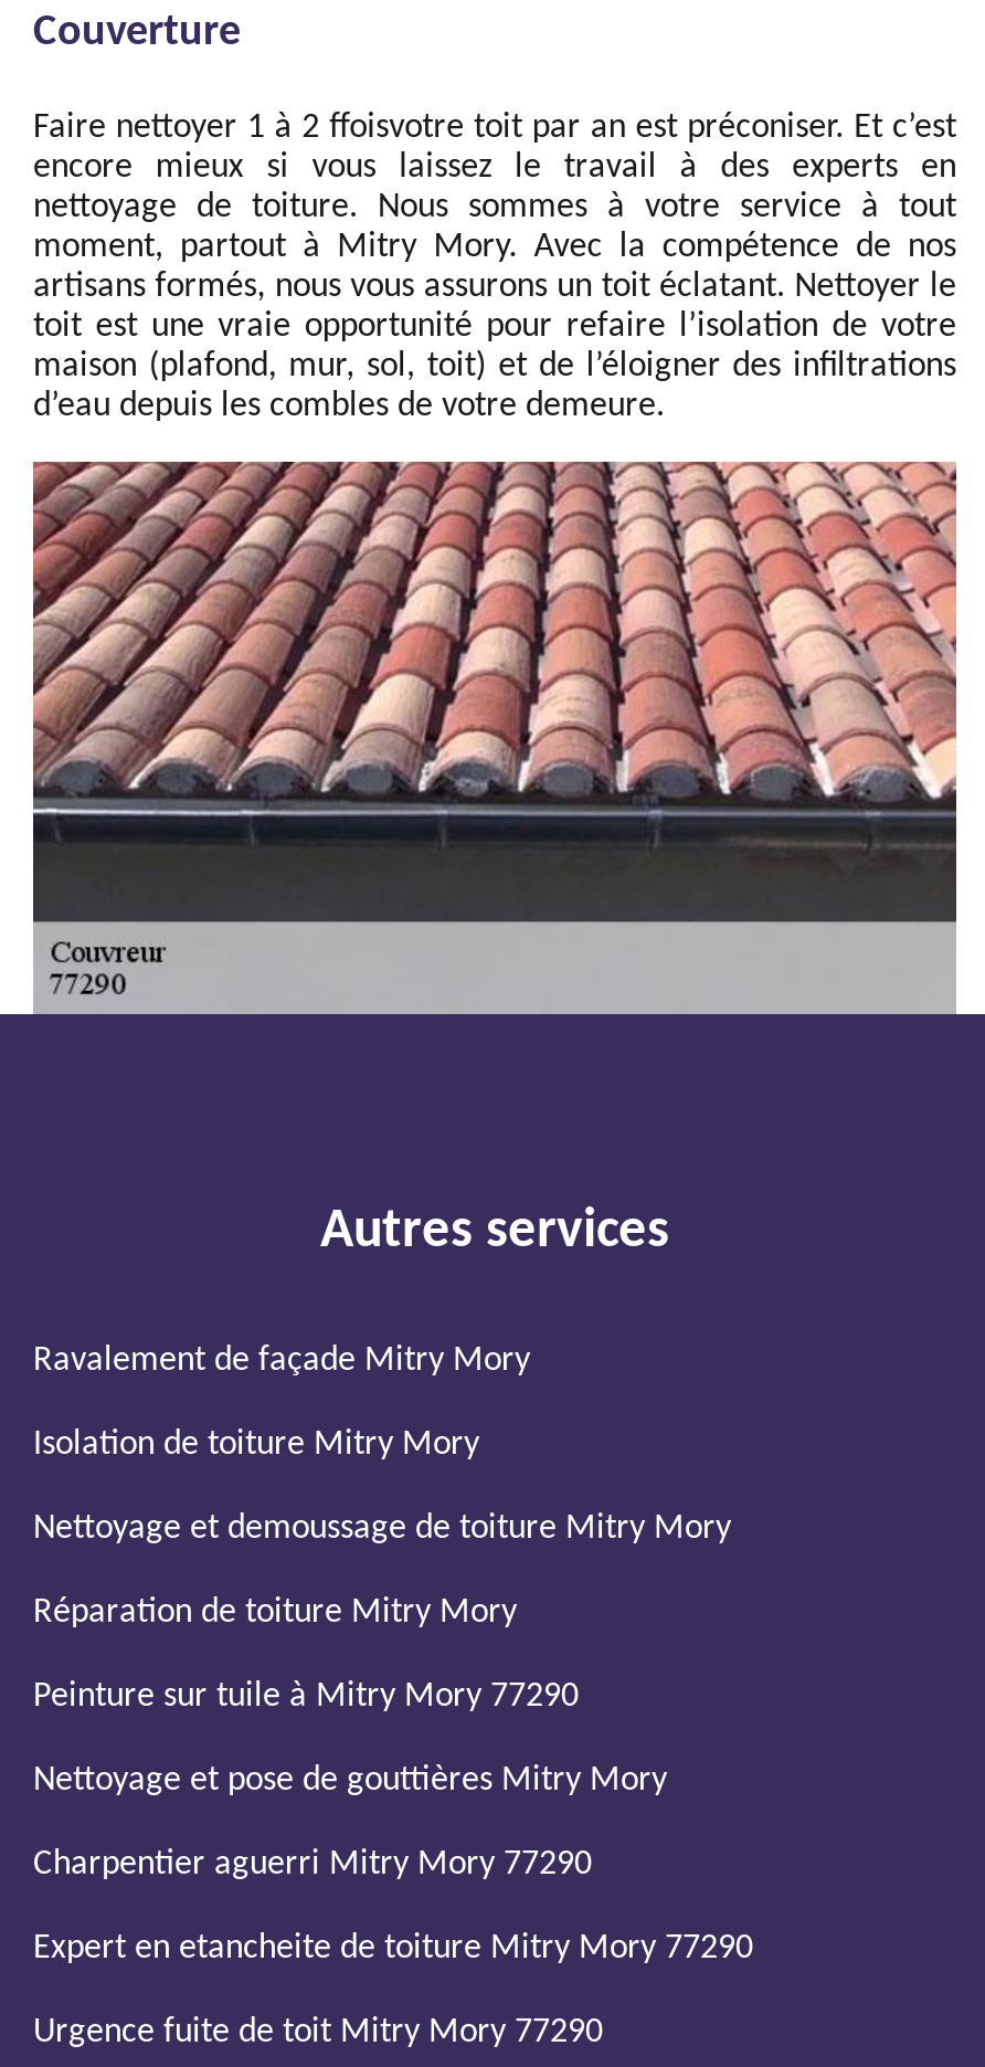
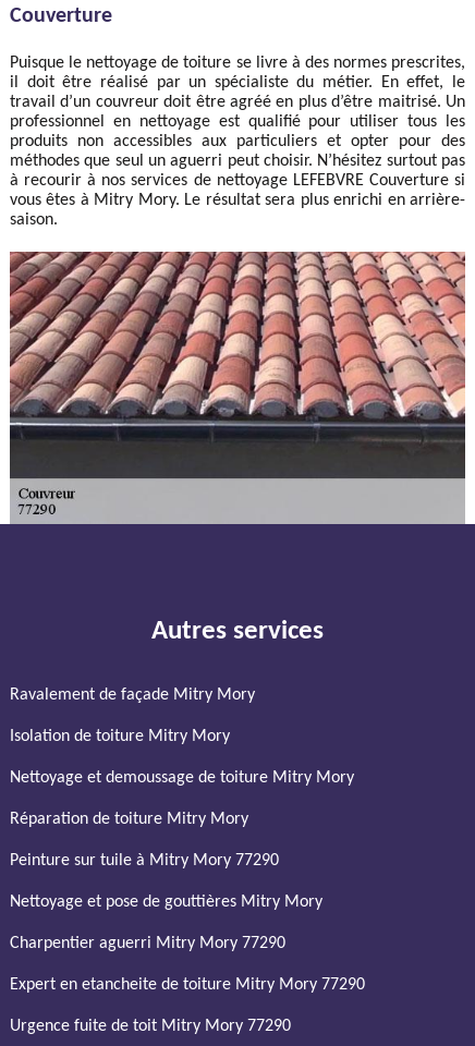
- Faire nettoyer 1 à 2 ffoisvotre toit par an est préconiser. Et c’est
- encore mieux si vous laissez le travail à des experts en
- nettoyage de toiture. Nous sommes à votre service à tout
- moment, partout à Mitry Mory. Avec la compétence de nos
- artisans formés, nous vous assurons un toit éclatant. Nettoyer le
- toit est une vraie opportunité pour refaire l’isolation de votre
- maison (plafond, mur, sol, toit) et de l’éloigner des infiltrations
- d’eau depuis les combles de votre demeure.
+ Puisque le nettoyage de toiture se livre à des normes prescrites,
+ il doit être réalisé par un spécialiste du métier. En effet, le
+ travail d’un couvreur doit être agréé en plus d’être maitrisé. Un
+ professionnel en nettoyage est qualifié pour utiliser tous les
+ produits non accessibles aux particuliers et opter pour des
+ méthodes que seul un aguerri peut choisir. N’hésitez surtout pas
+ à recourir à nos services de nettoyage LEFEBVRE Couverture si
+ vous êtes à Mitry Mory. Le résultat sera plus enrichi en arrière-
+ saison.
